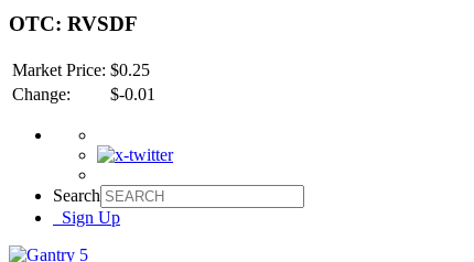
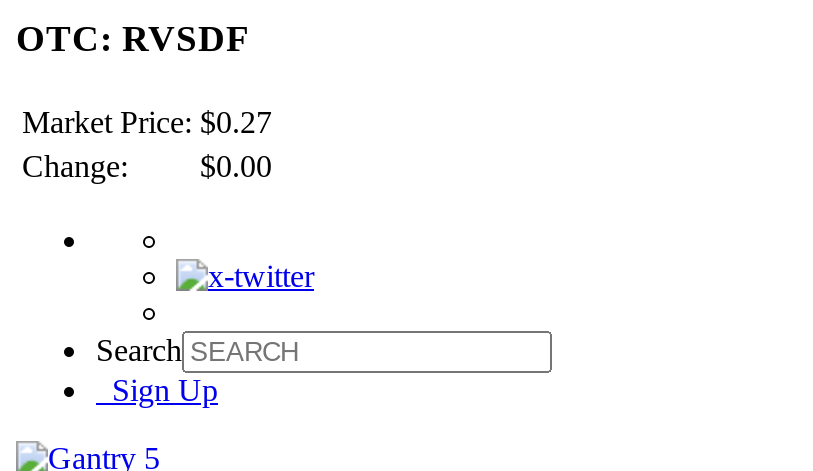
- Market Price: $0.25
+ Market Price: $0.27

- $-0.01
+ $0.00
